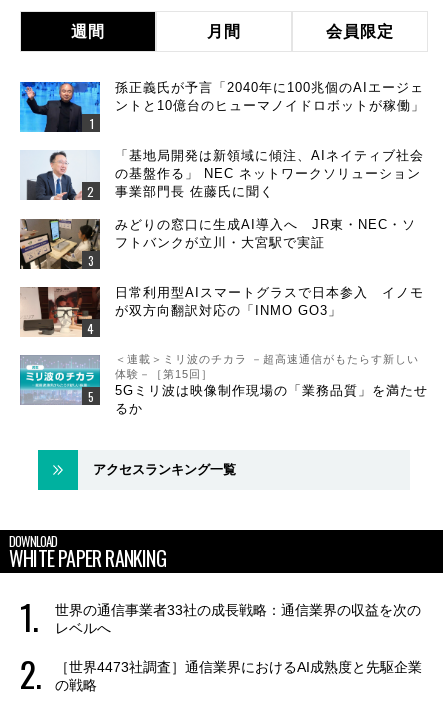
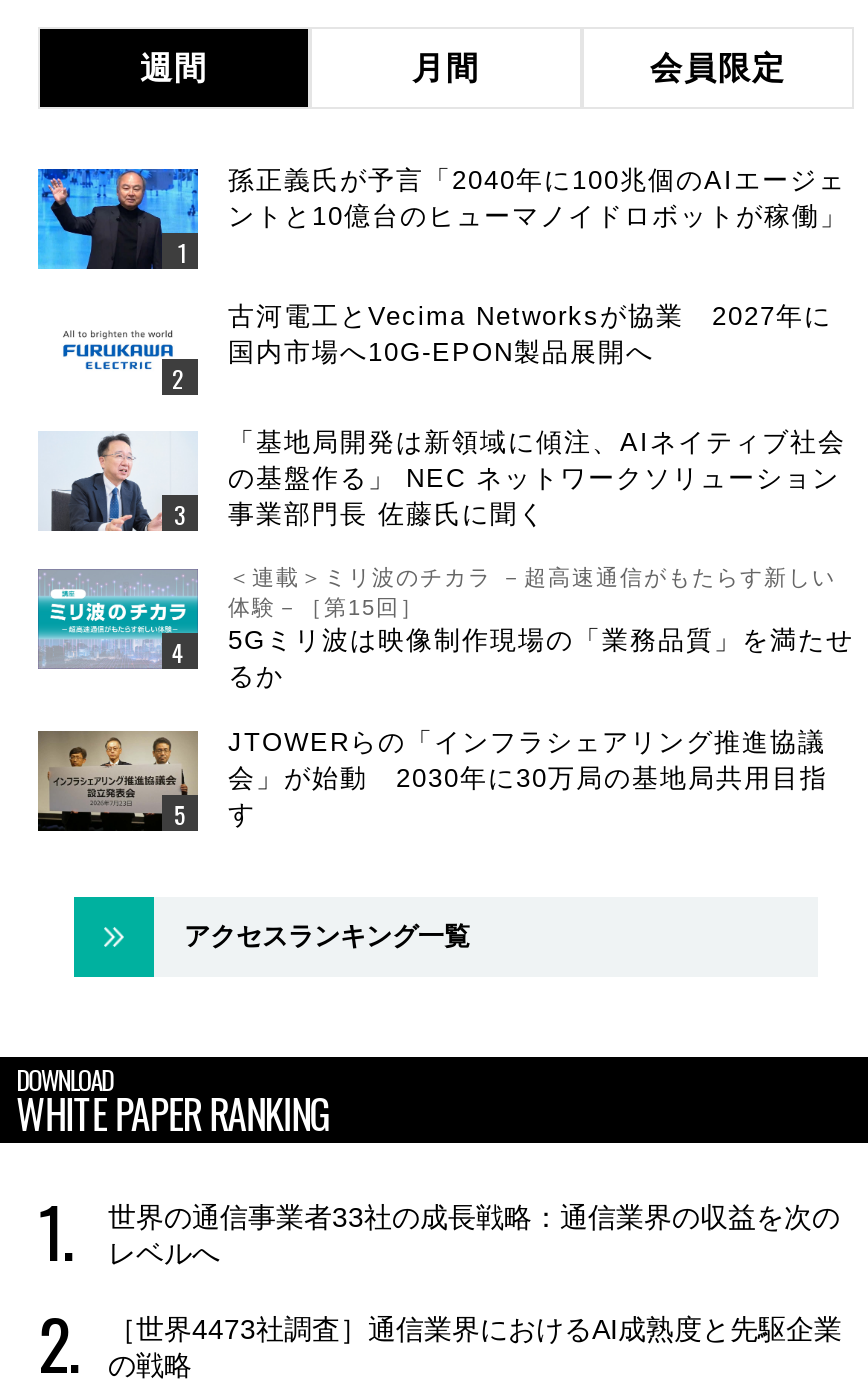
+ 古河電工とVecima Networksが協業 2027年に
+ 国内市場へ10G-EPON製品展開へ

moved down: [image] | 「基地局開発は新領域に傾注、AIネイティブ社会 | の基盤作る」 NEC ネットワークソリューション | 事業部門長 佐藤氏に聞く

- [image]
+ [image]

- みどりの窓口に生成AI導入へ JR東・NEC・ソ
- フトバンクが立川・大宮駅で実証
- 日常利用型AIスマートグラスで日本参入 イノモ
- が双方向翻訳対応の「INMO GO3」

- [image]
+ [image]

moved up: [image] | ＜連載＞ミリ波のチカラ －超高速通信がもたらす新しい | 体験－［第15回］ | 5Gミリ波は映像制作現場の「業務品質」を満たせ | るか

+ JTOWERらの「インフラシェアリング推進協議
+ 会」が始動 2030年に30万局の基地局共用目指
+ す
